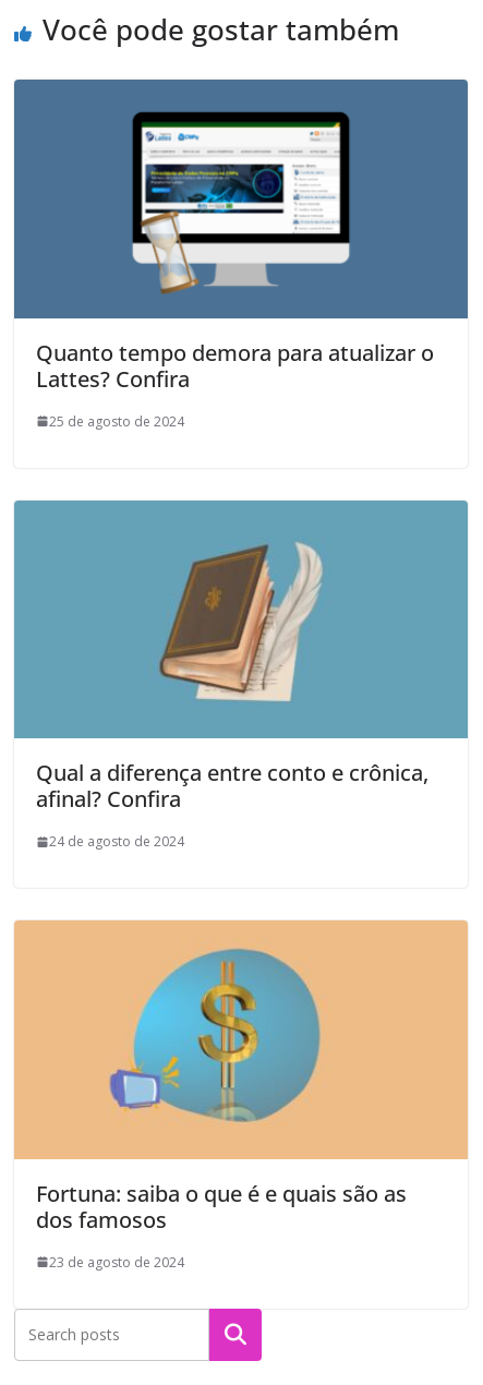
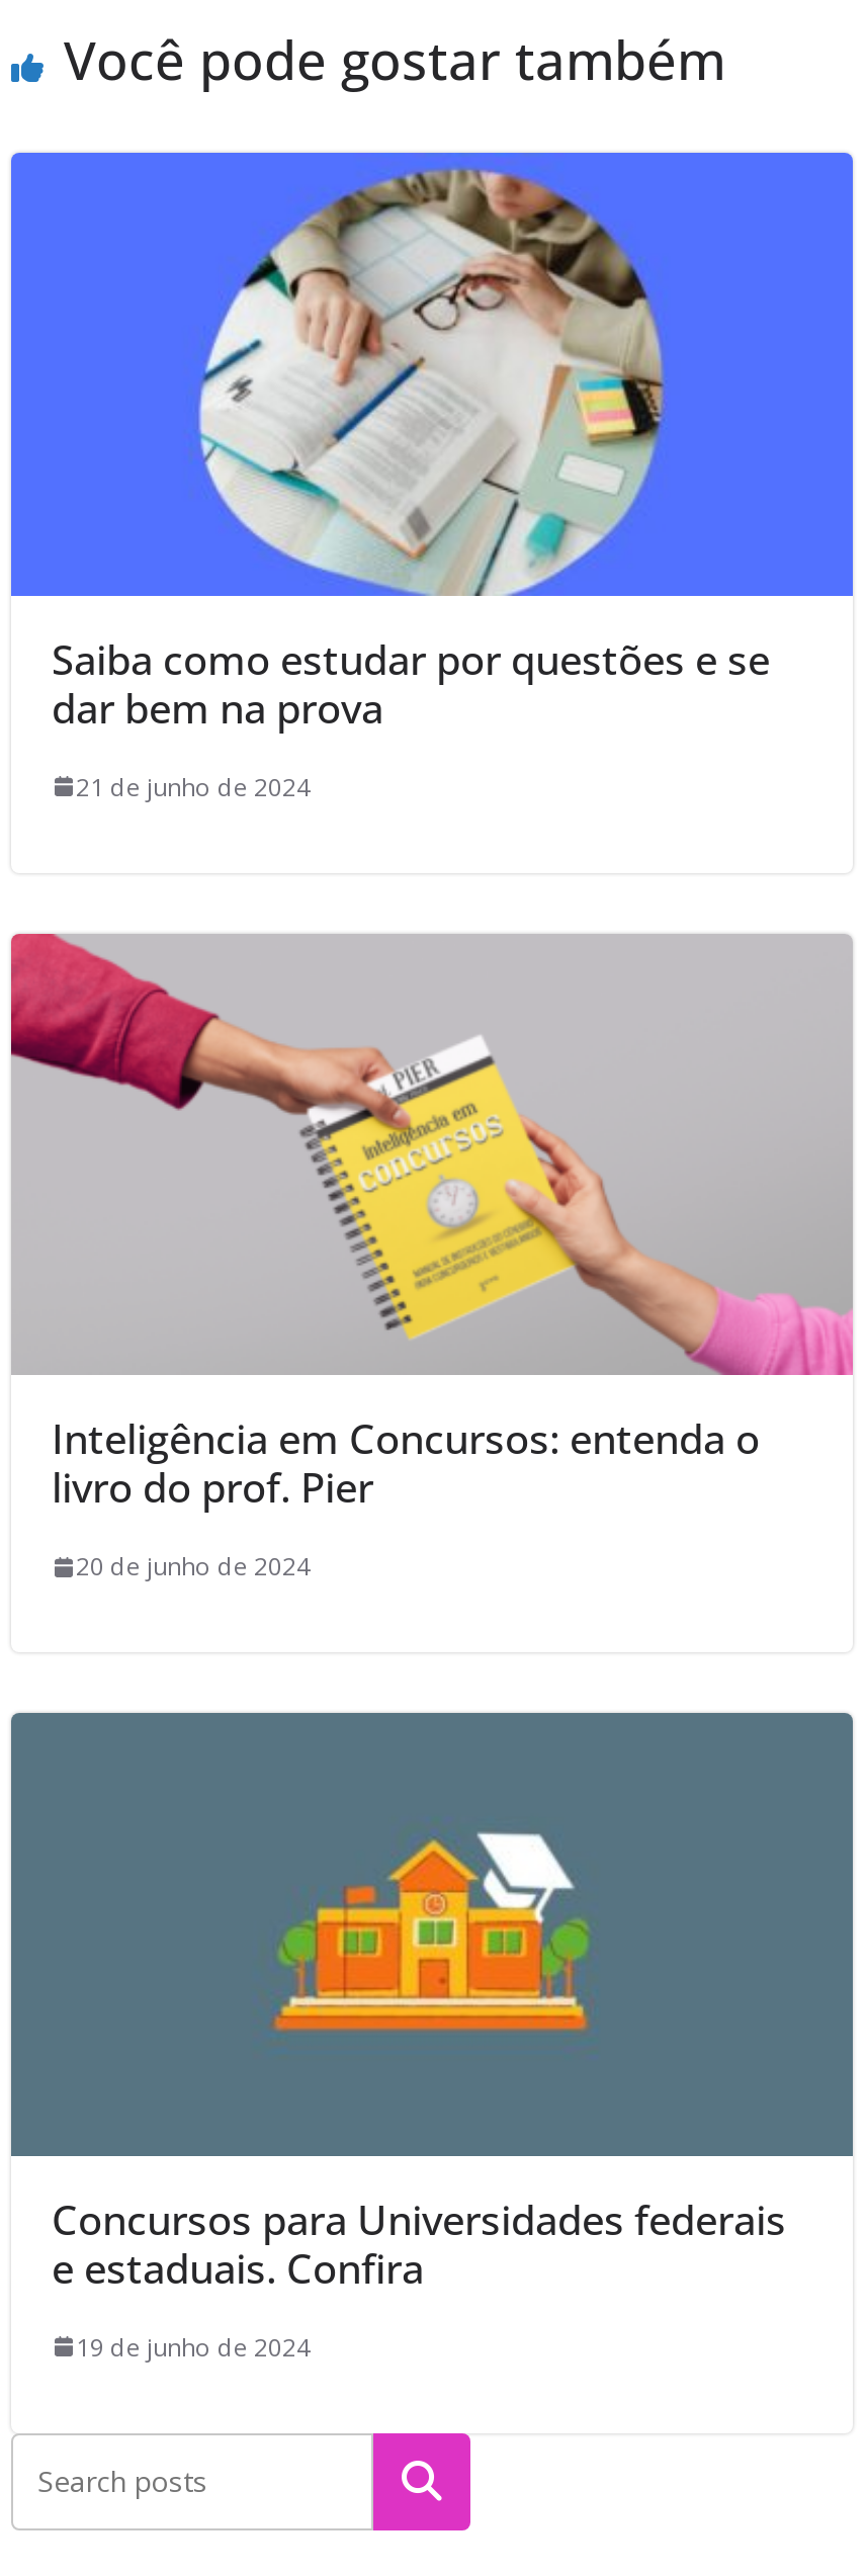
- [image]
- Quanto tempo demora para atualizar o
- Lattes? Confira
+ [image]
+ Saiba como estudar por questões e se
+ dar bem na prova

- 25 de agosto de 2024
+ 21 de junho de 2024

- [image]
- Qual a diferença entre conto e crônica,
- afinal? Confira
+ [image]
+ Inteligência em Concursos: entenda o
+ livro do prof. Pier

- 24 de agosto de 2024
+ 20 de junho de 2024

- [image]
- Fortuna: saiba o que é e quais são as
- dos famosos
+ [image]
+ Concursos para Universidades federais
+ e estaduais. Confira

- 23 de agosto de 2024
+ 19 de junho de 2024
